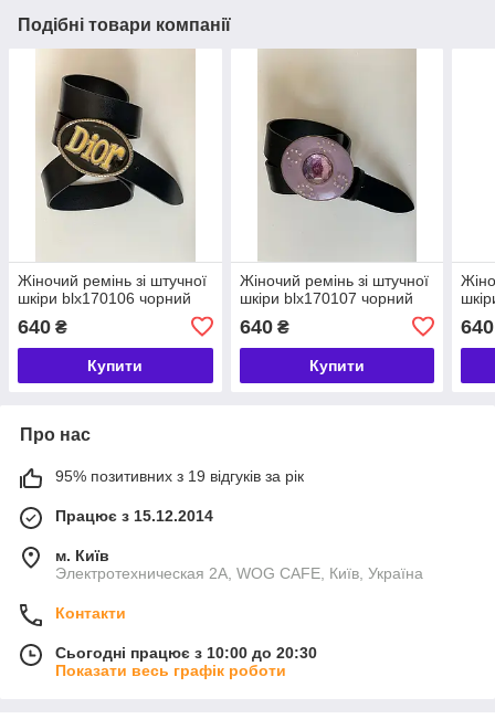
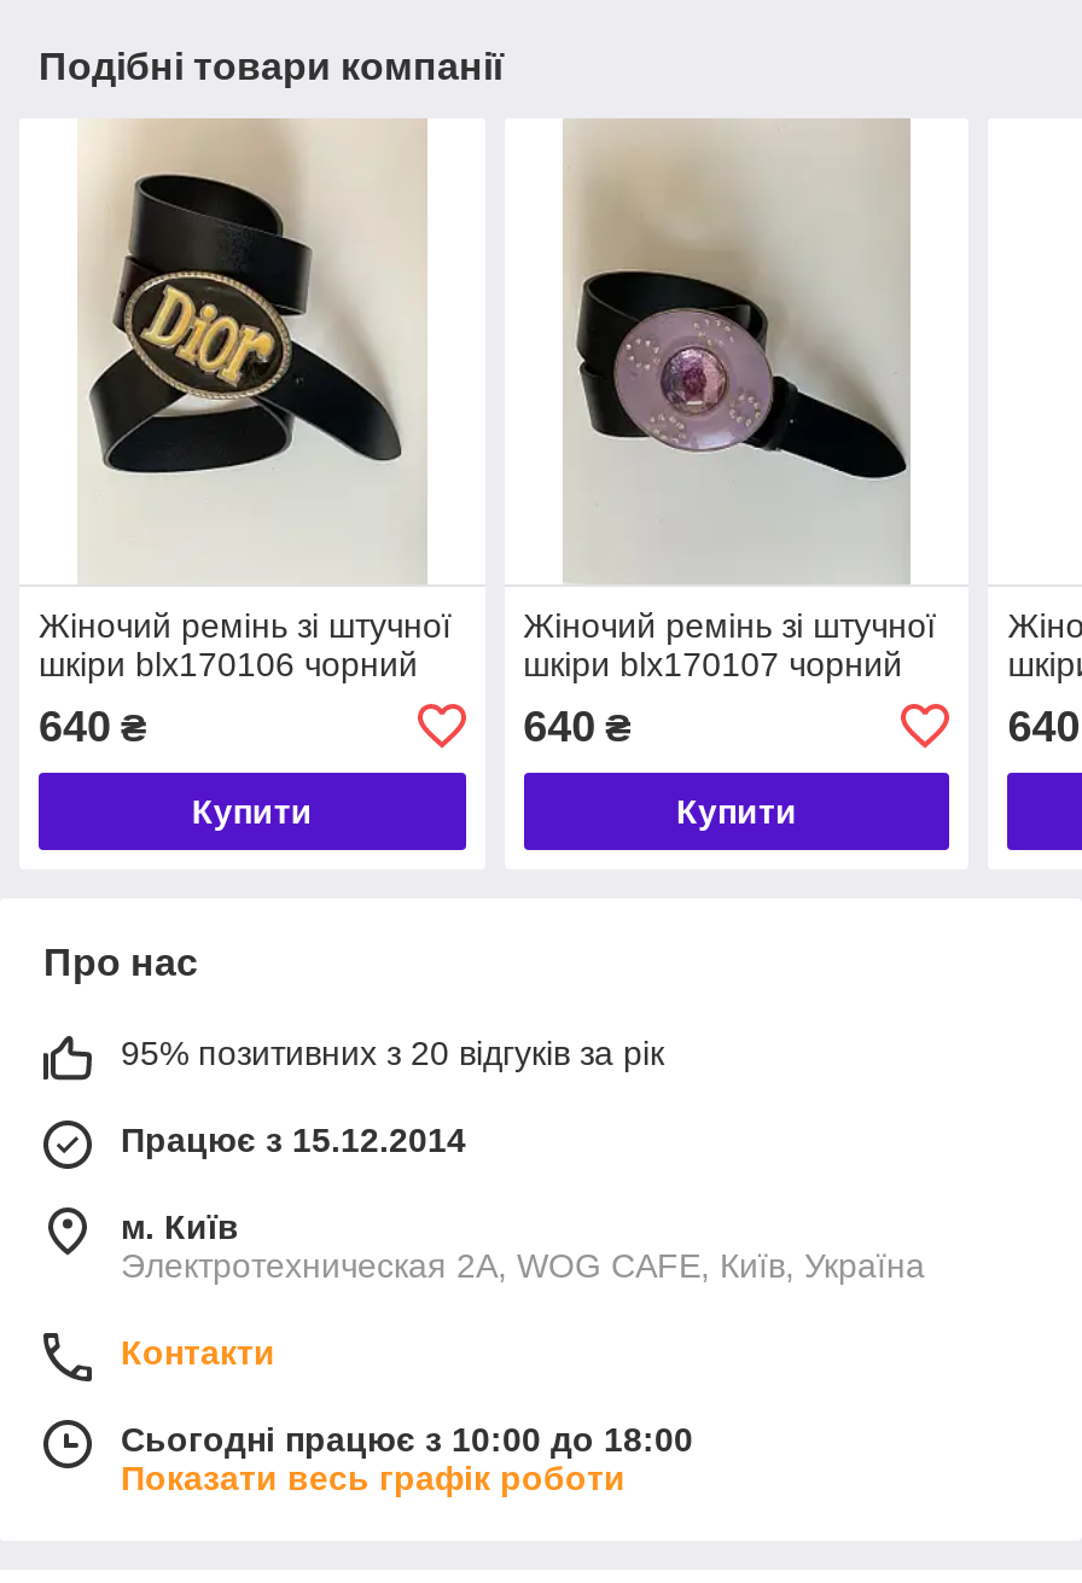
- 95% позитивних з 19 відгуків за рік
+ 95% позитивних з 20 відгуків за рік

- Сьогодні працює з 10:00 до 20:30
+ Сьогодні працює з 10:00 до 18:00
